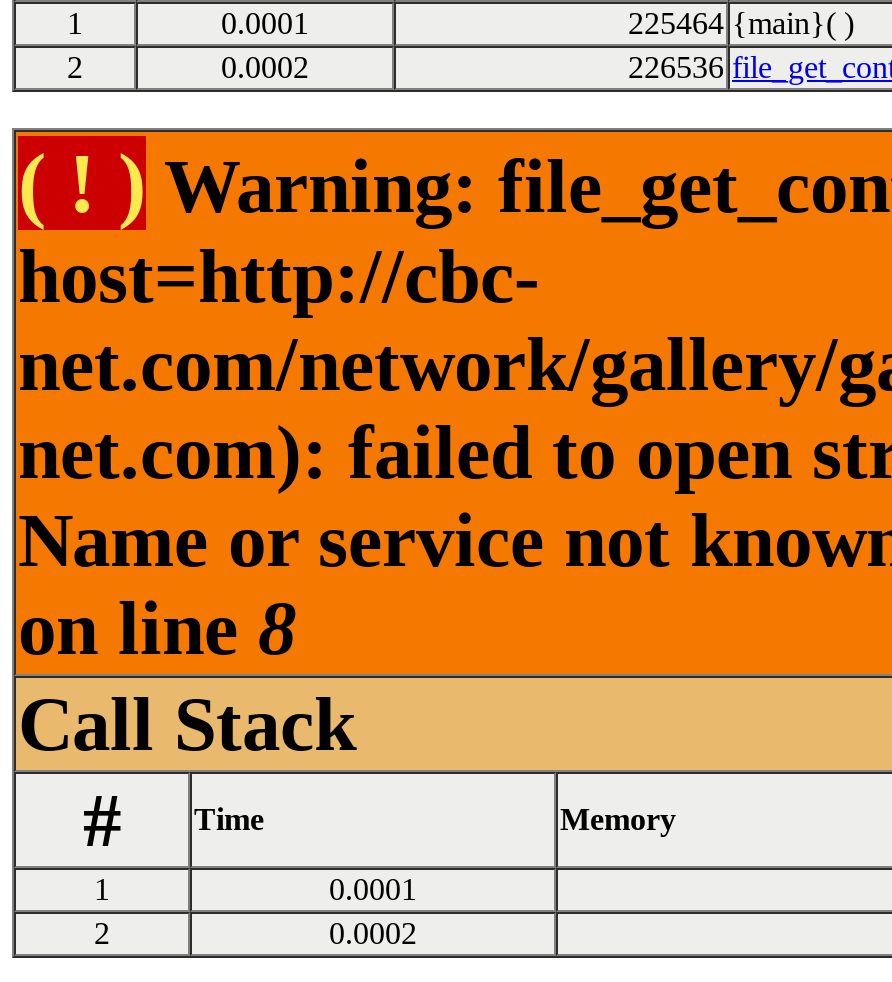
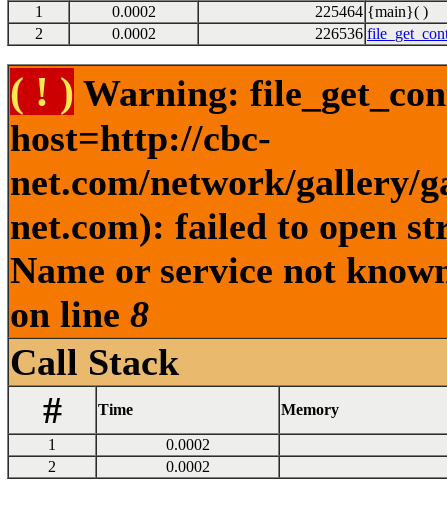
- 0.0001
+ 0.0002

- 0.0001
+ 0.0002
